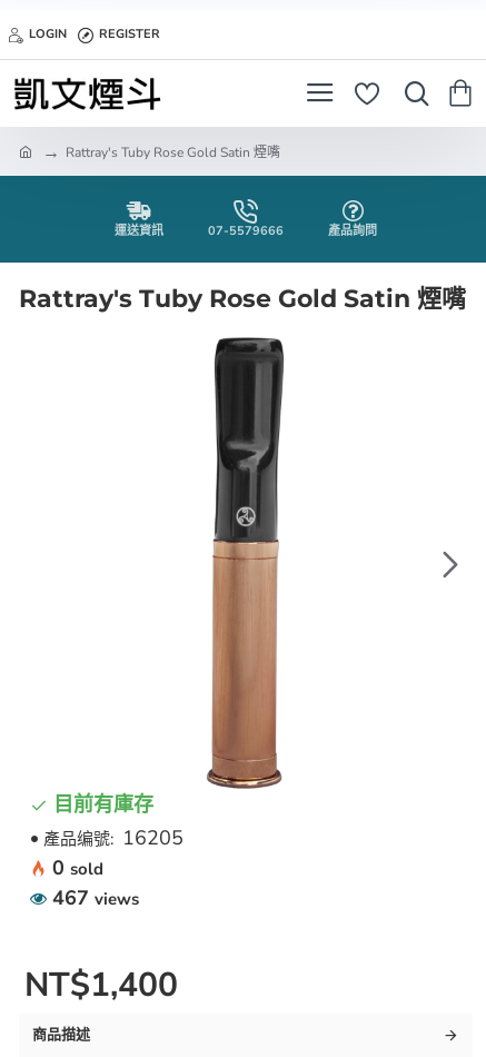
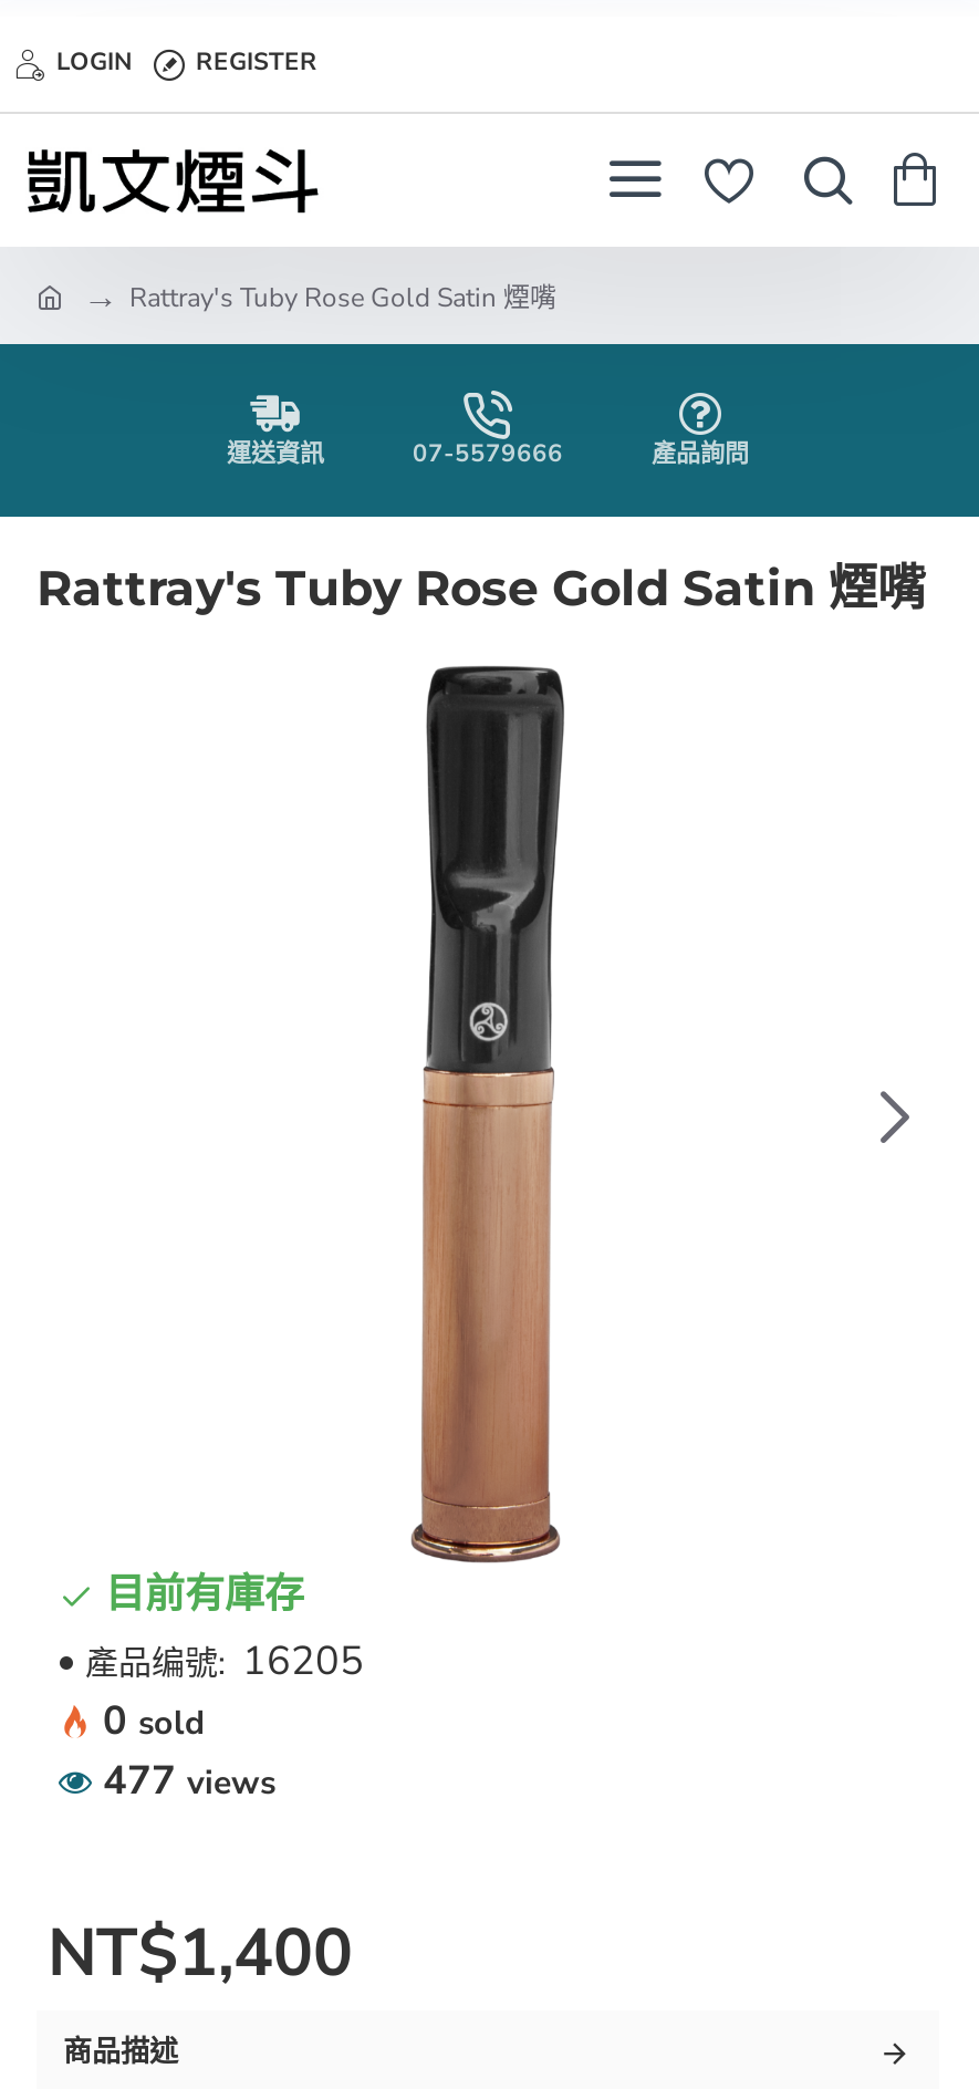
- 467 views
+ 477 views
